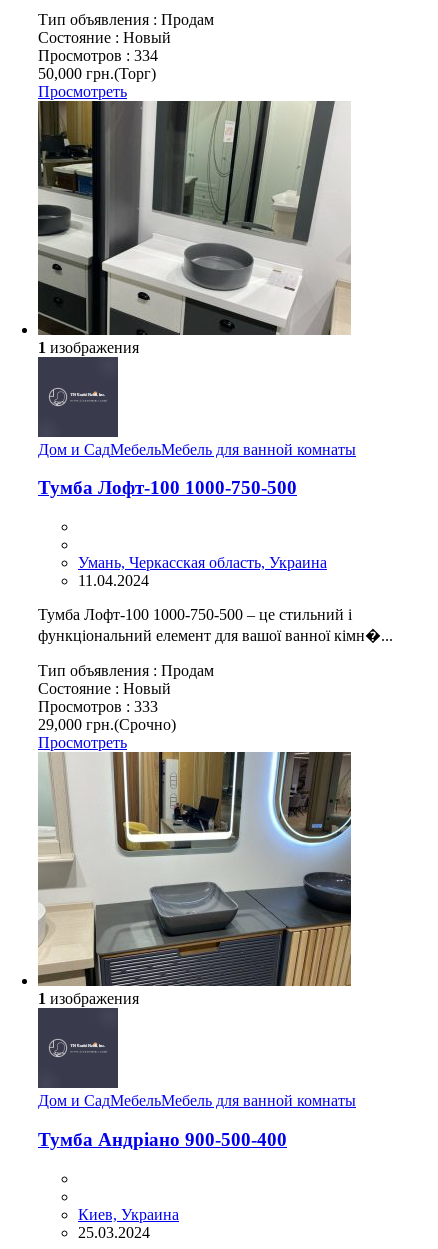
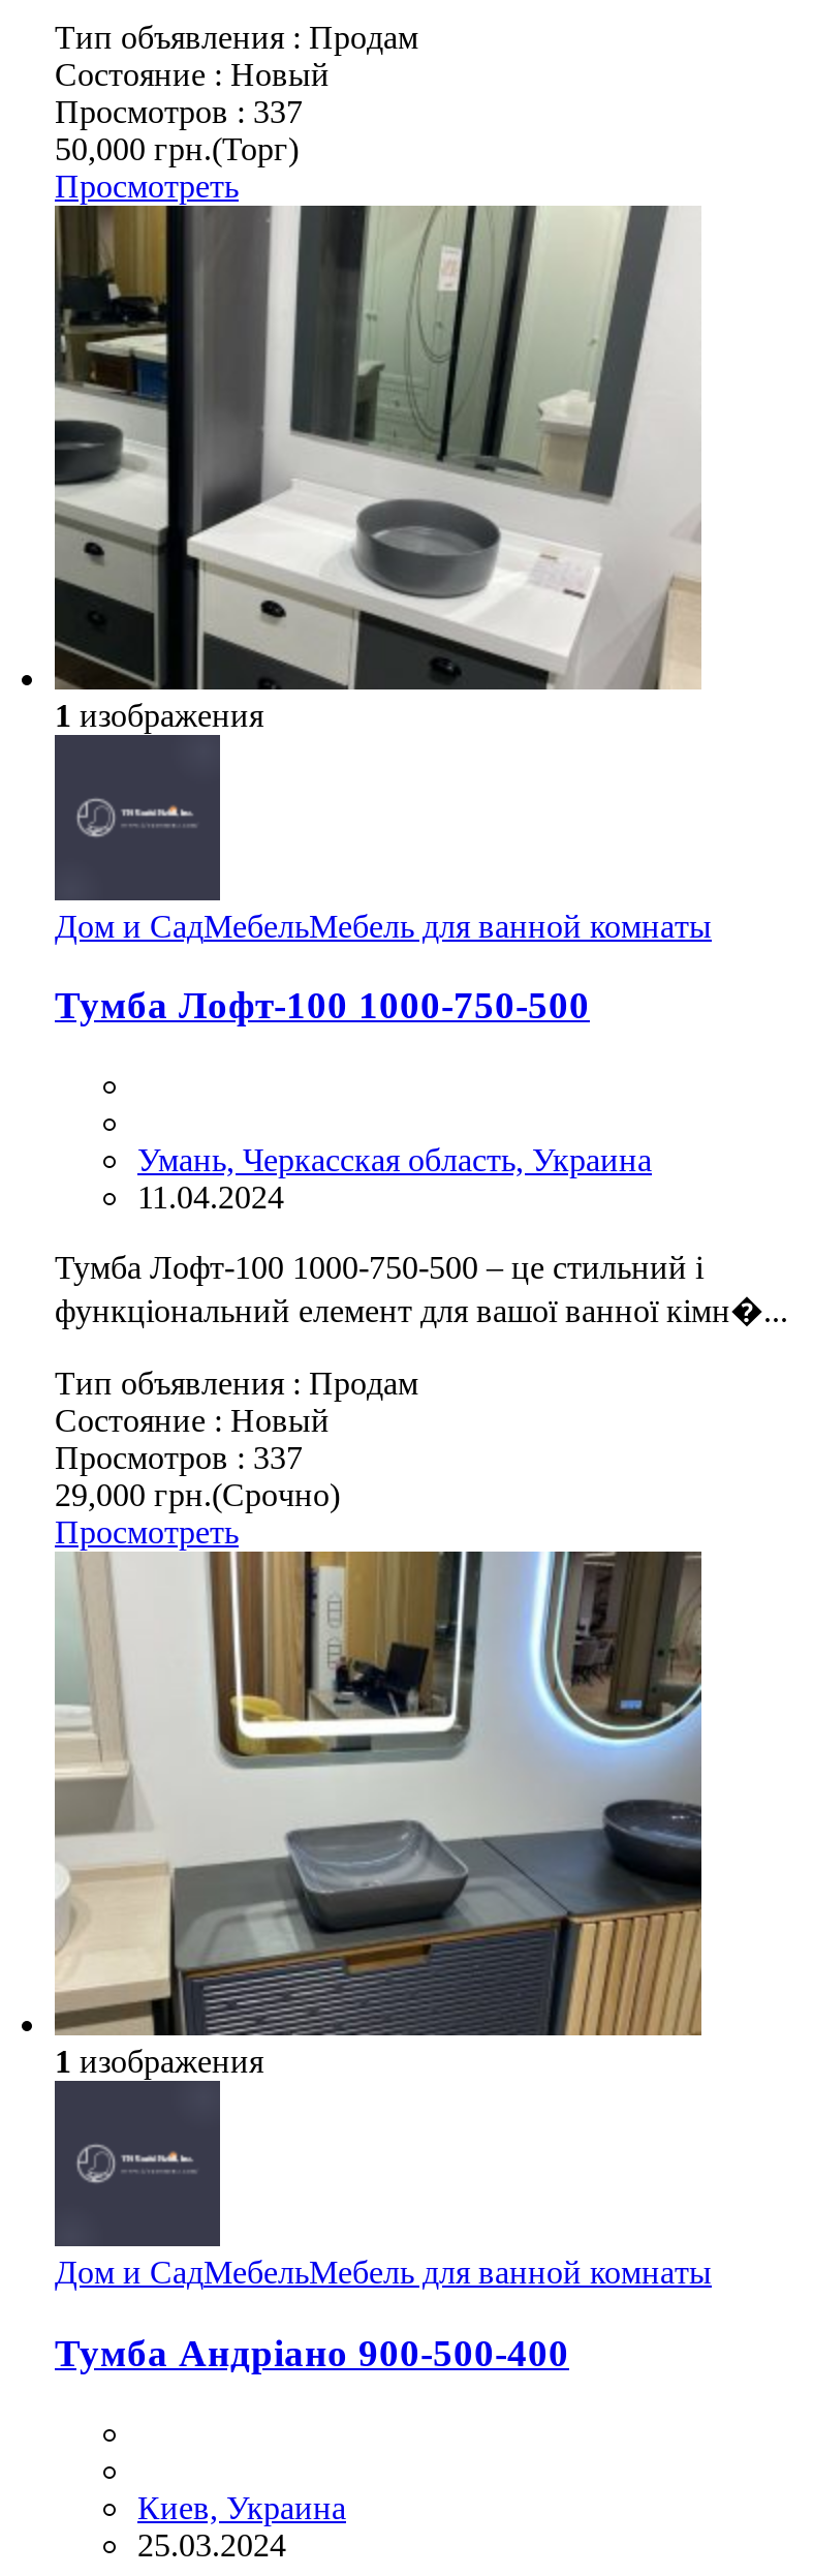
- Просмотров : 334
+ Просмотров : 337

- Просмотров : 333
+ Просмотров : 337
